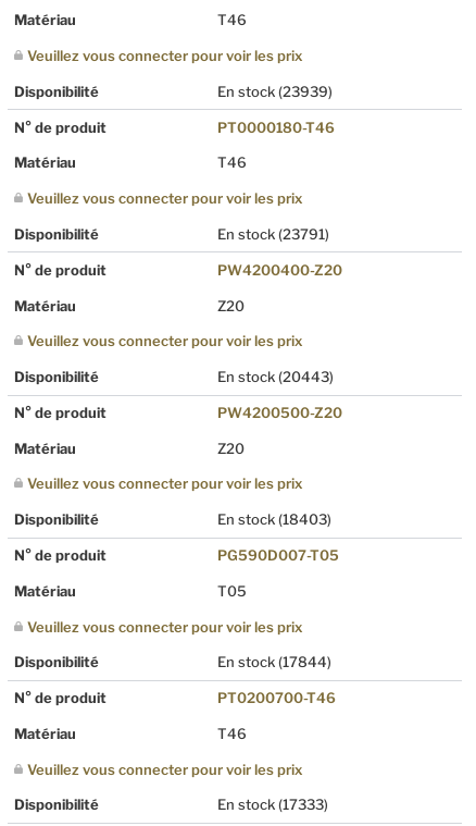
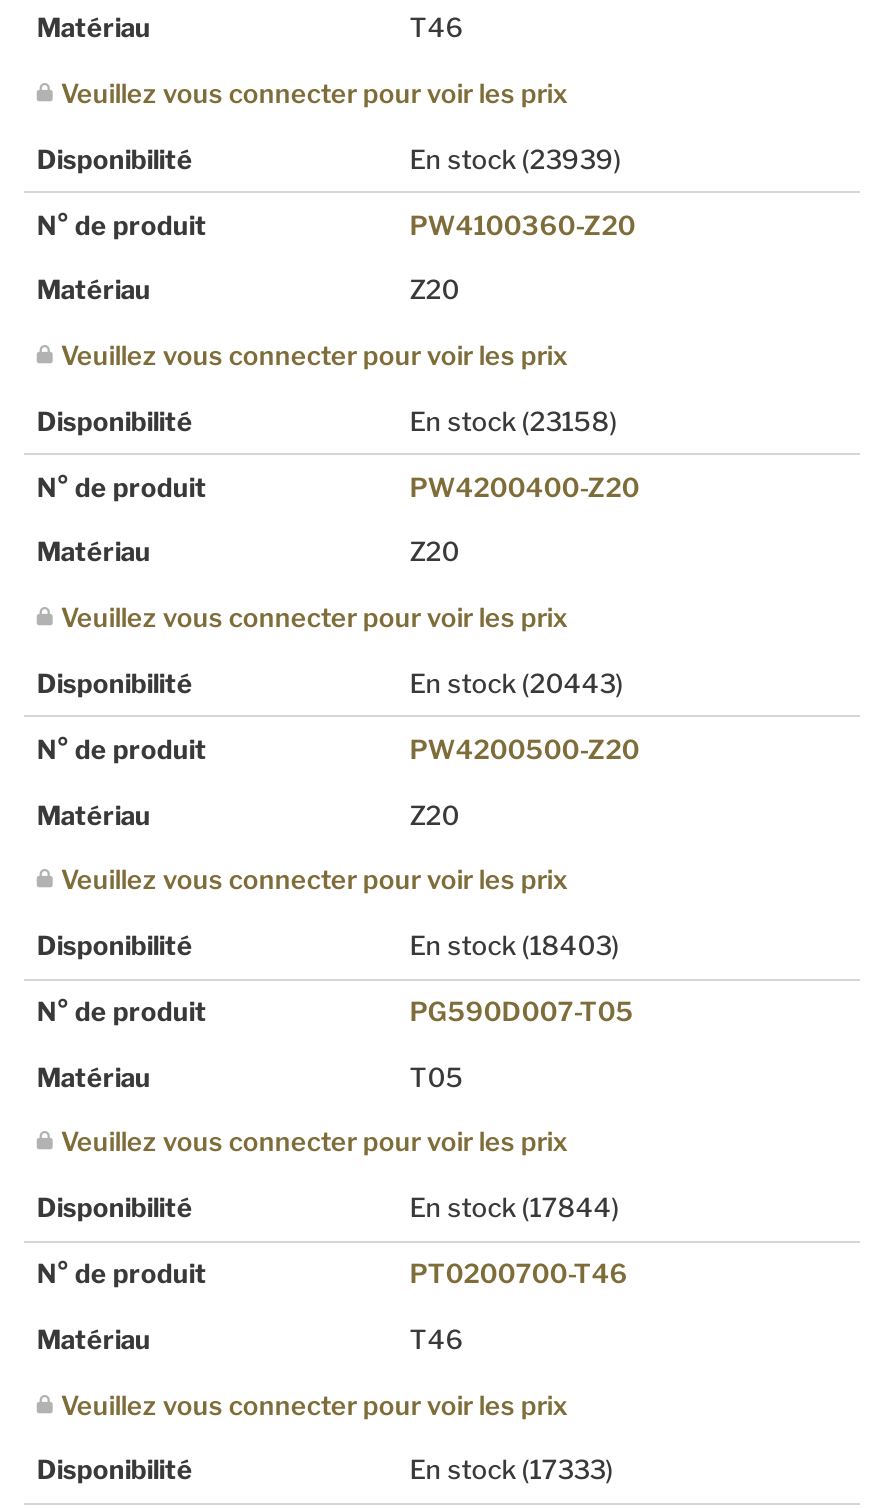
- PT0000180-T46
+ PW4100360-Z20

- T46
+ Z20

- En stock (23791)
+ En stock (23158)
